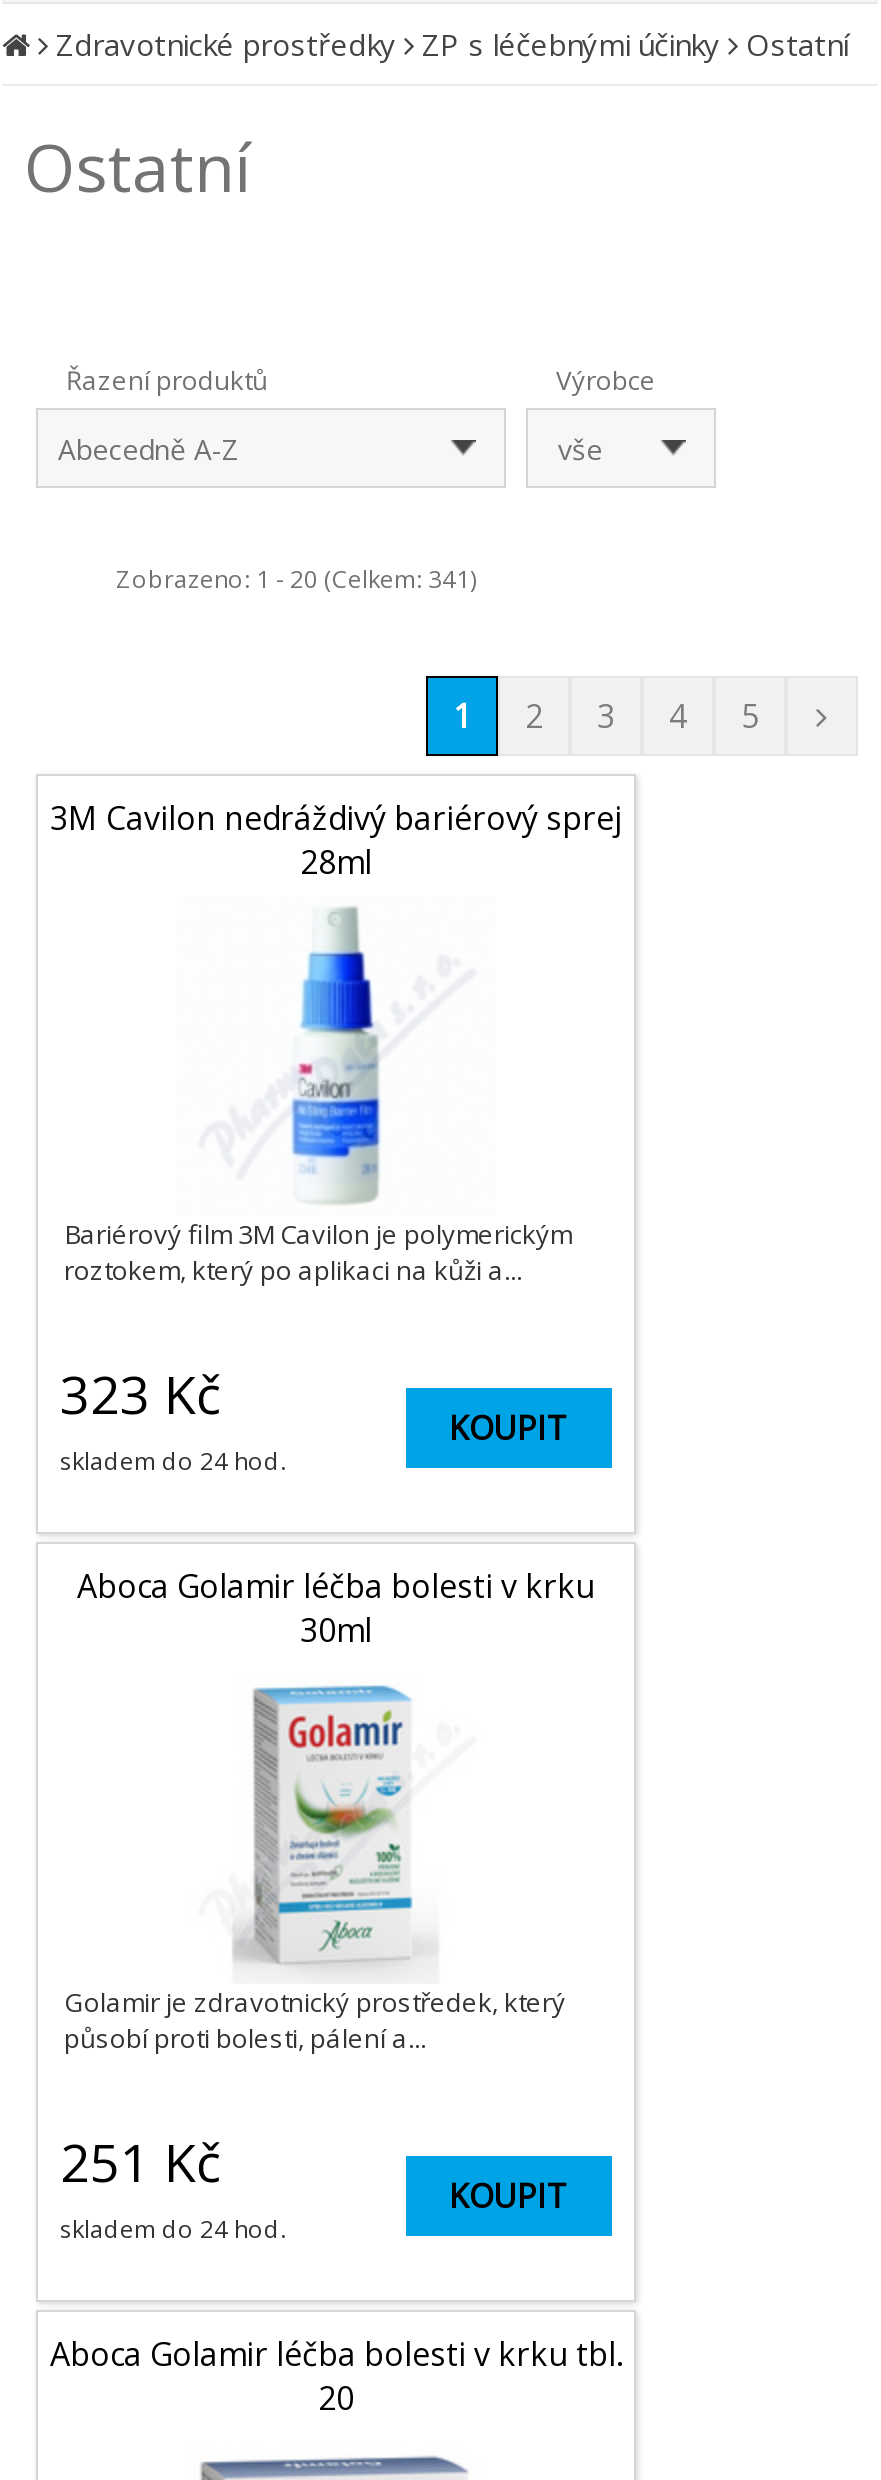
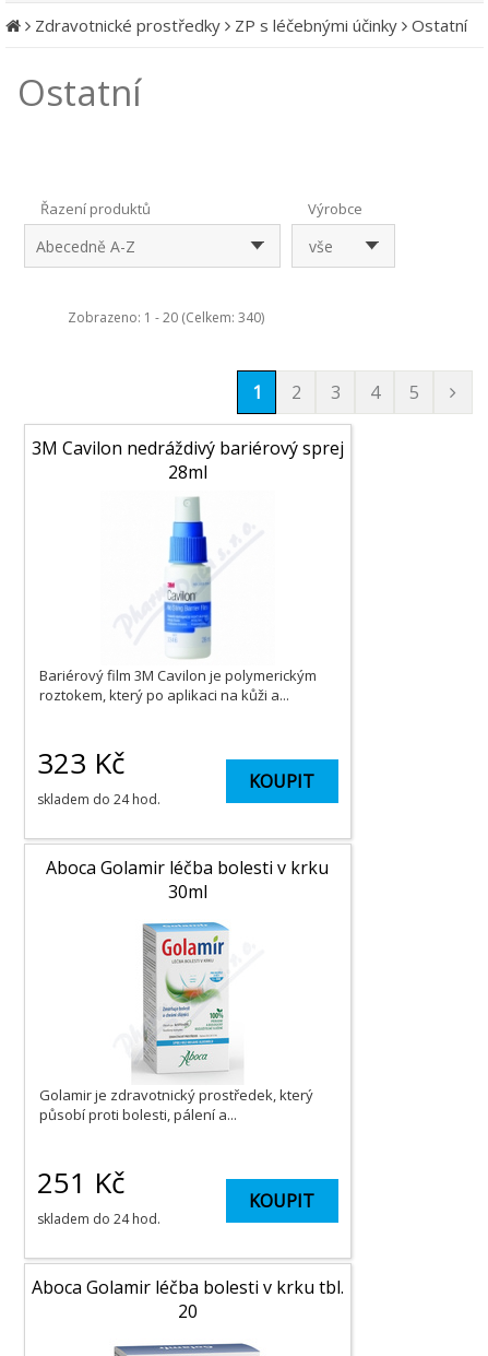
- Zobrazeno: 1 - 20 (Celkem: 341)
+ Zobrazeno: 1 - 20 (Celkem: 340)
